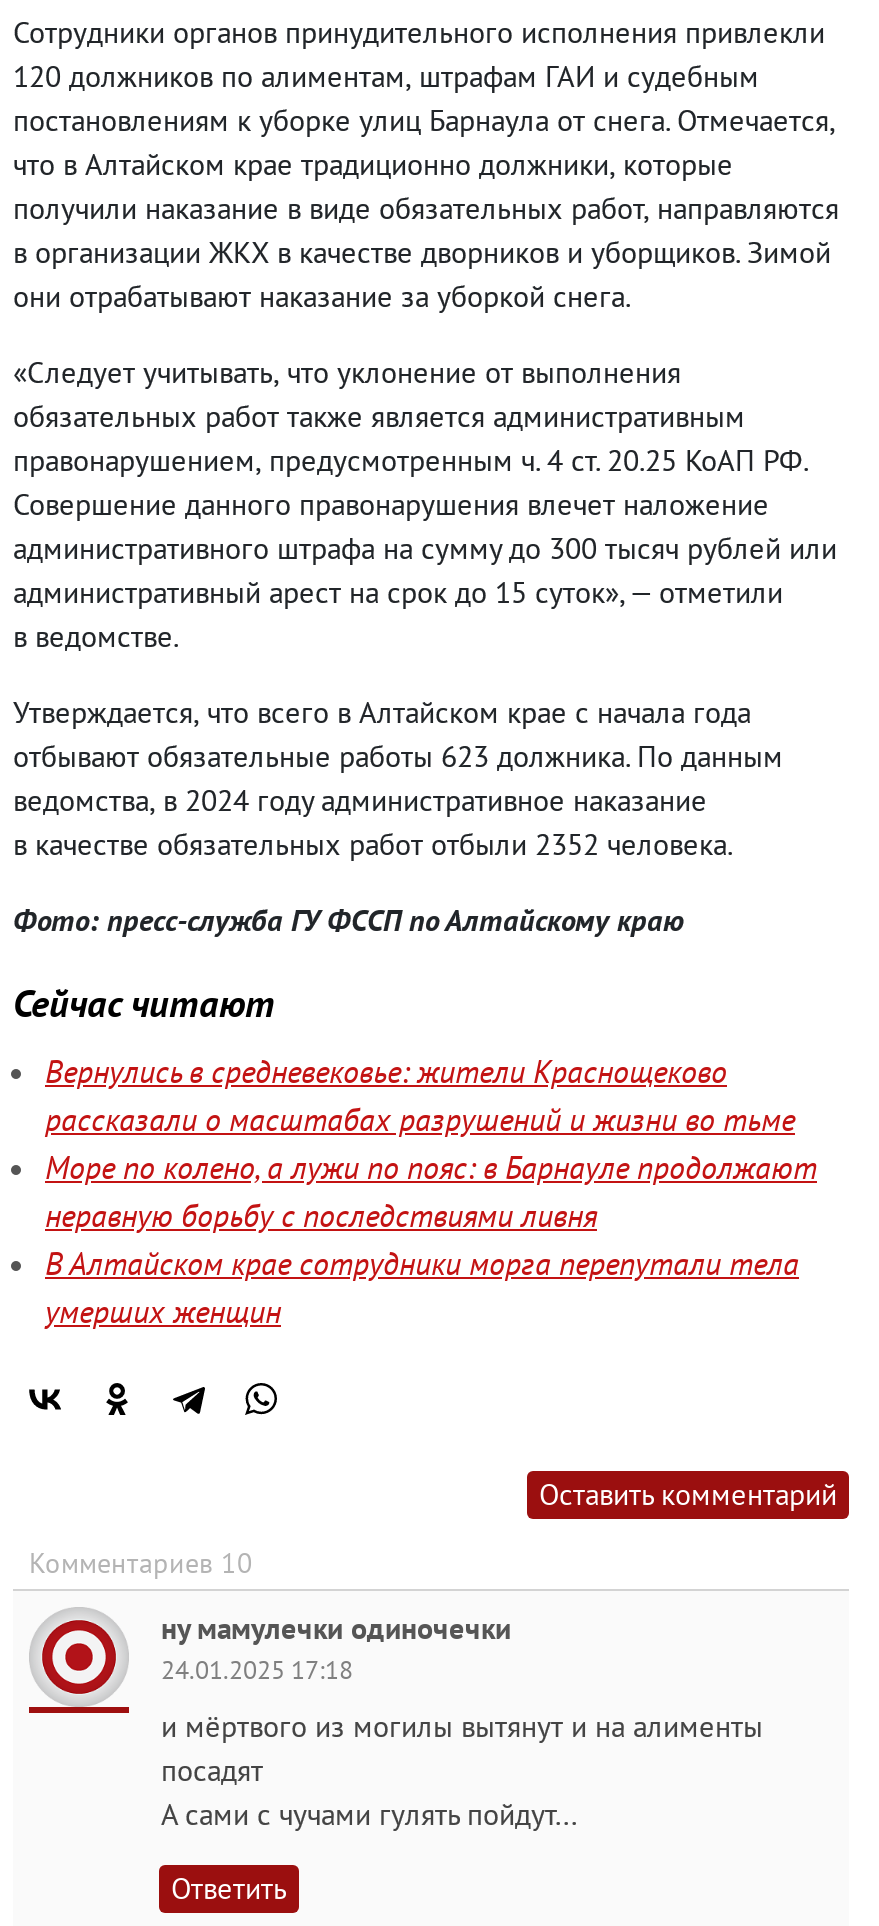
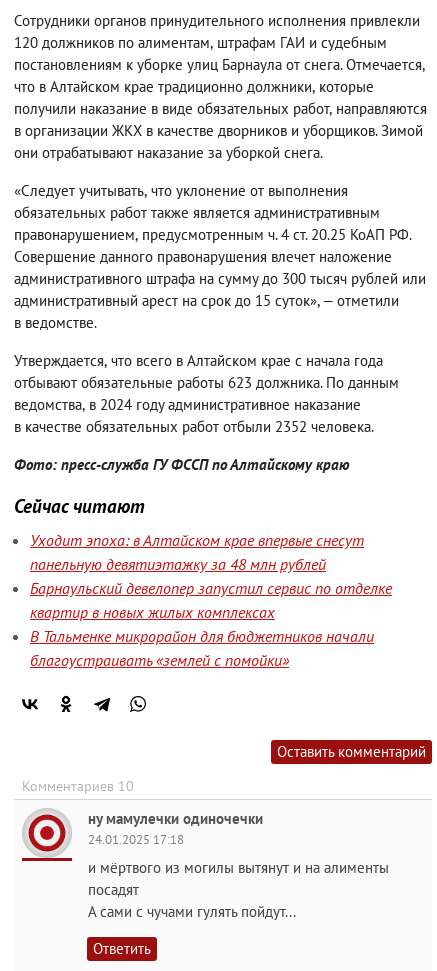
- Вернулись в средневековье: жители Краснощеково
- рассказали о масштабах разрушений и жизни во тьме
- Море по колено, а лужи по пояс: в Барнауле продолжают
- неравную борьбу с последствиями ливня
- В Алтайском крае сотрудники морга перепутали тела
- умерших женщин
+ Уходит эпоха: в Алтайском крае впервые снесут
+ панельную девятиэтажку за 48 млн рублей
+ Барнаульский девелопер запустил сервис по отделке
+ квартир в новых жилых комплексах
+ В Тальменке микрорайон для бюджетников начали
+ благоустраивать «землей с помойки»
